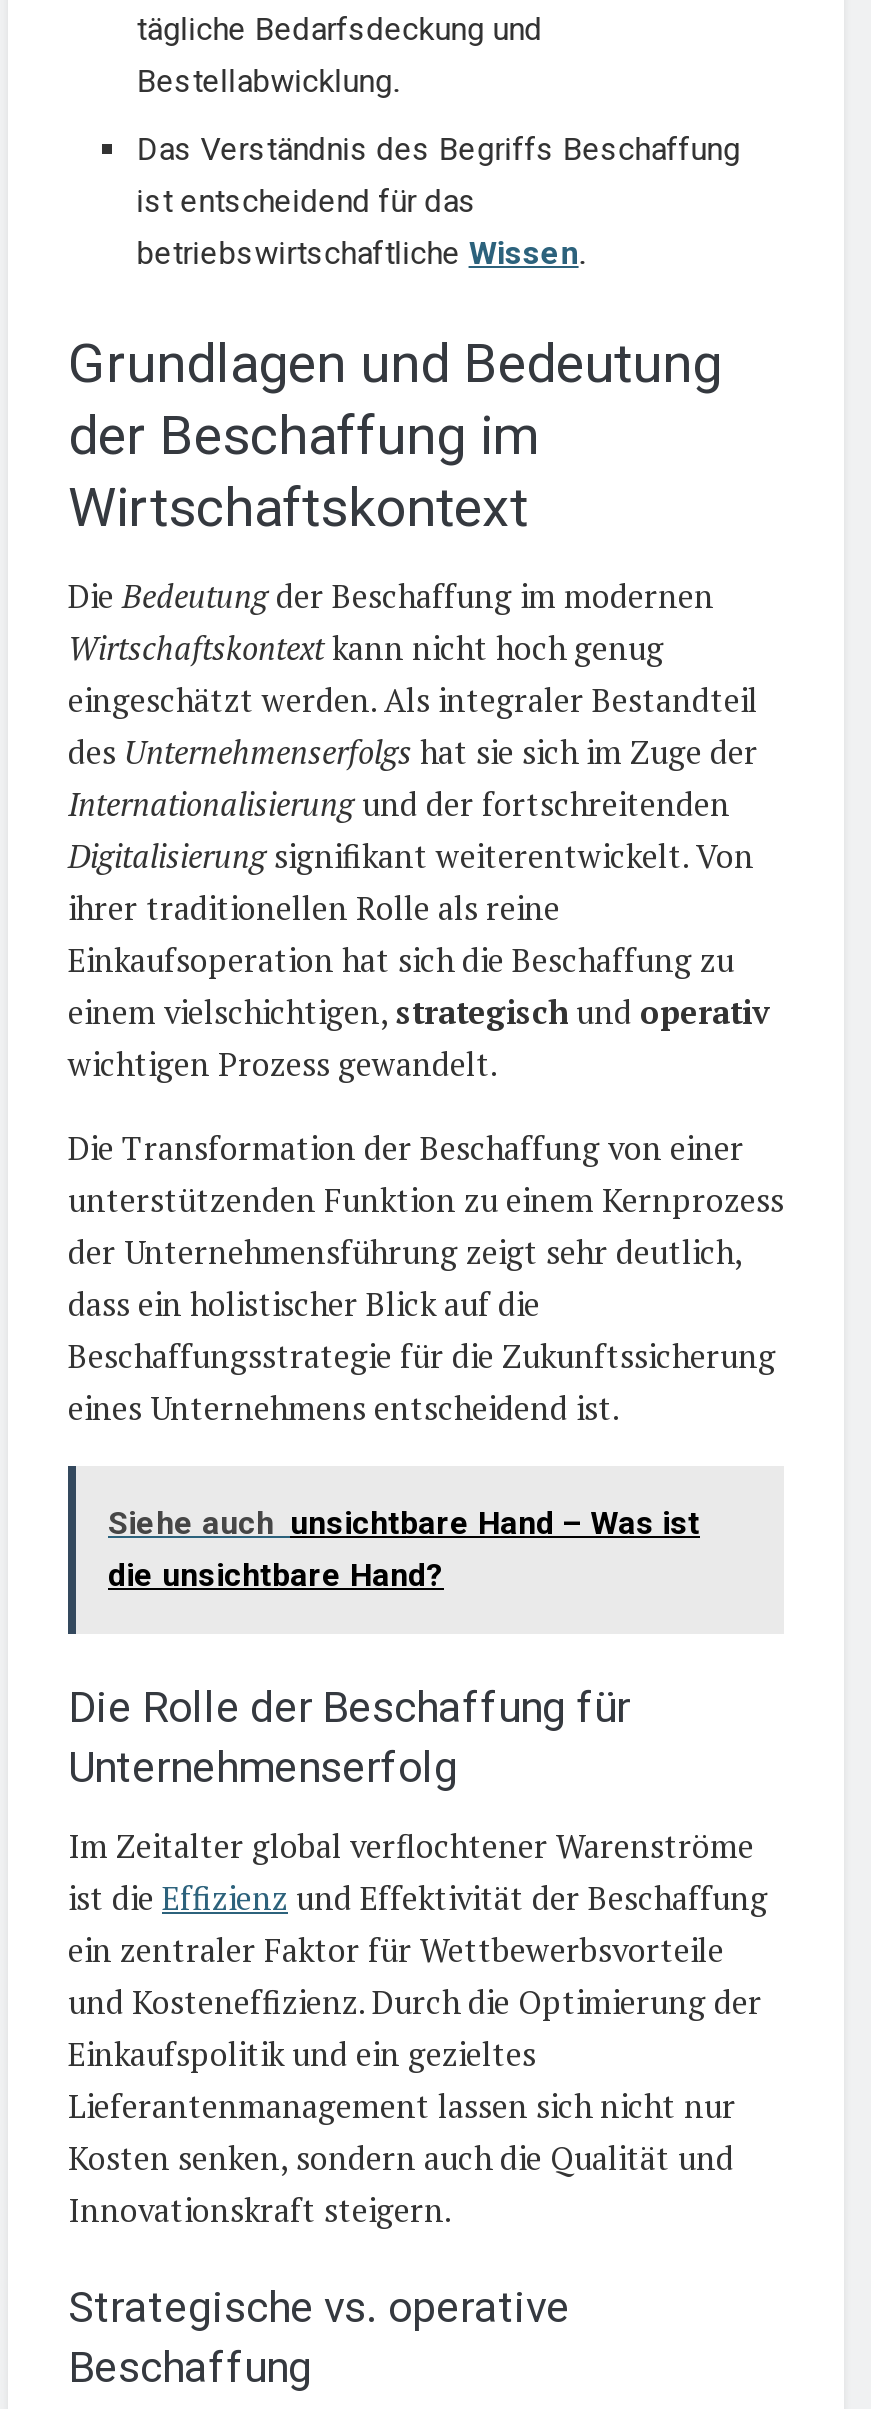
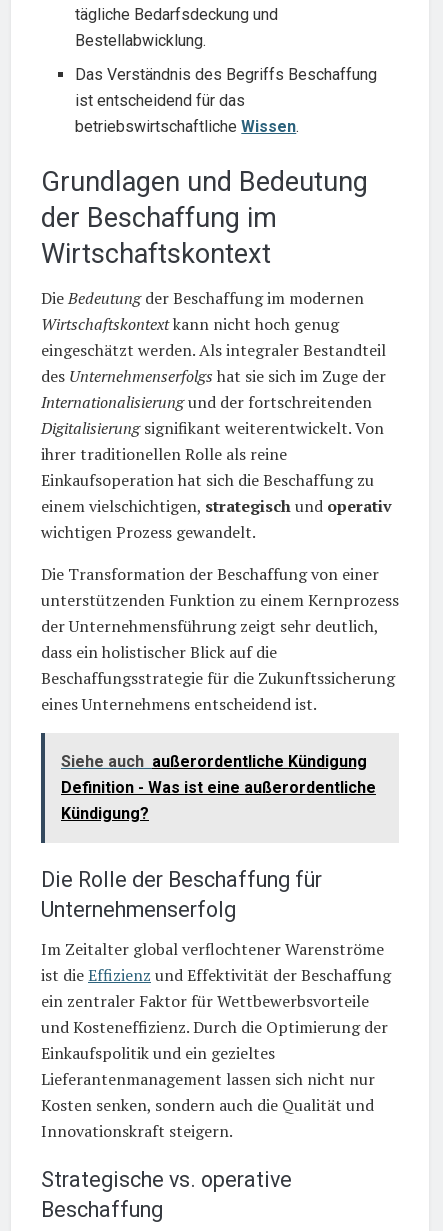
- Siehe auch unsichtbare Hand – Was ist
- die unsichtbare Hand?
+ Siehe auch außerordentliche Kündigung
+ Definition - Was ist eine außerordentliche
+ Kündigung?
